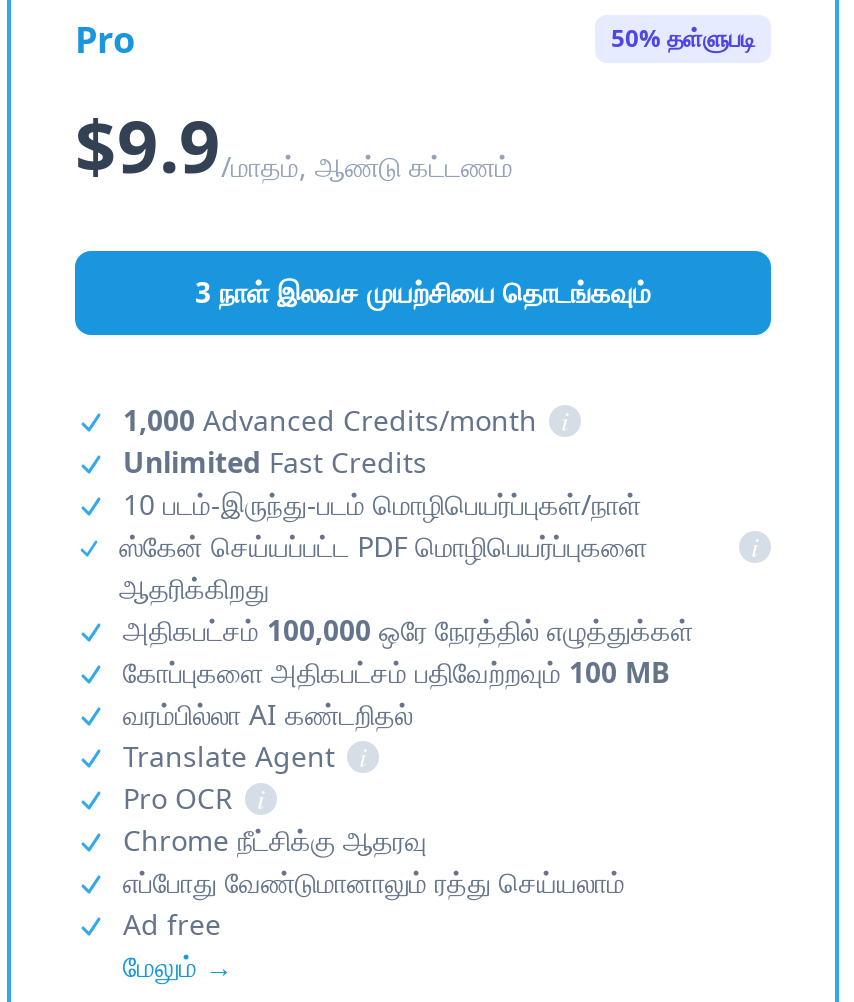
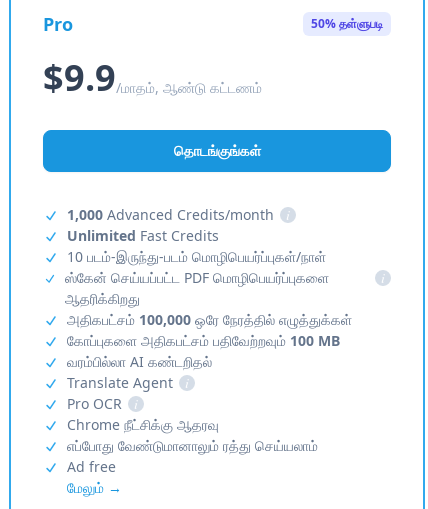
- 3 நாள் இலவச முயற்சியை தொடங்கவும்
+ தொடங்குங்கள்
